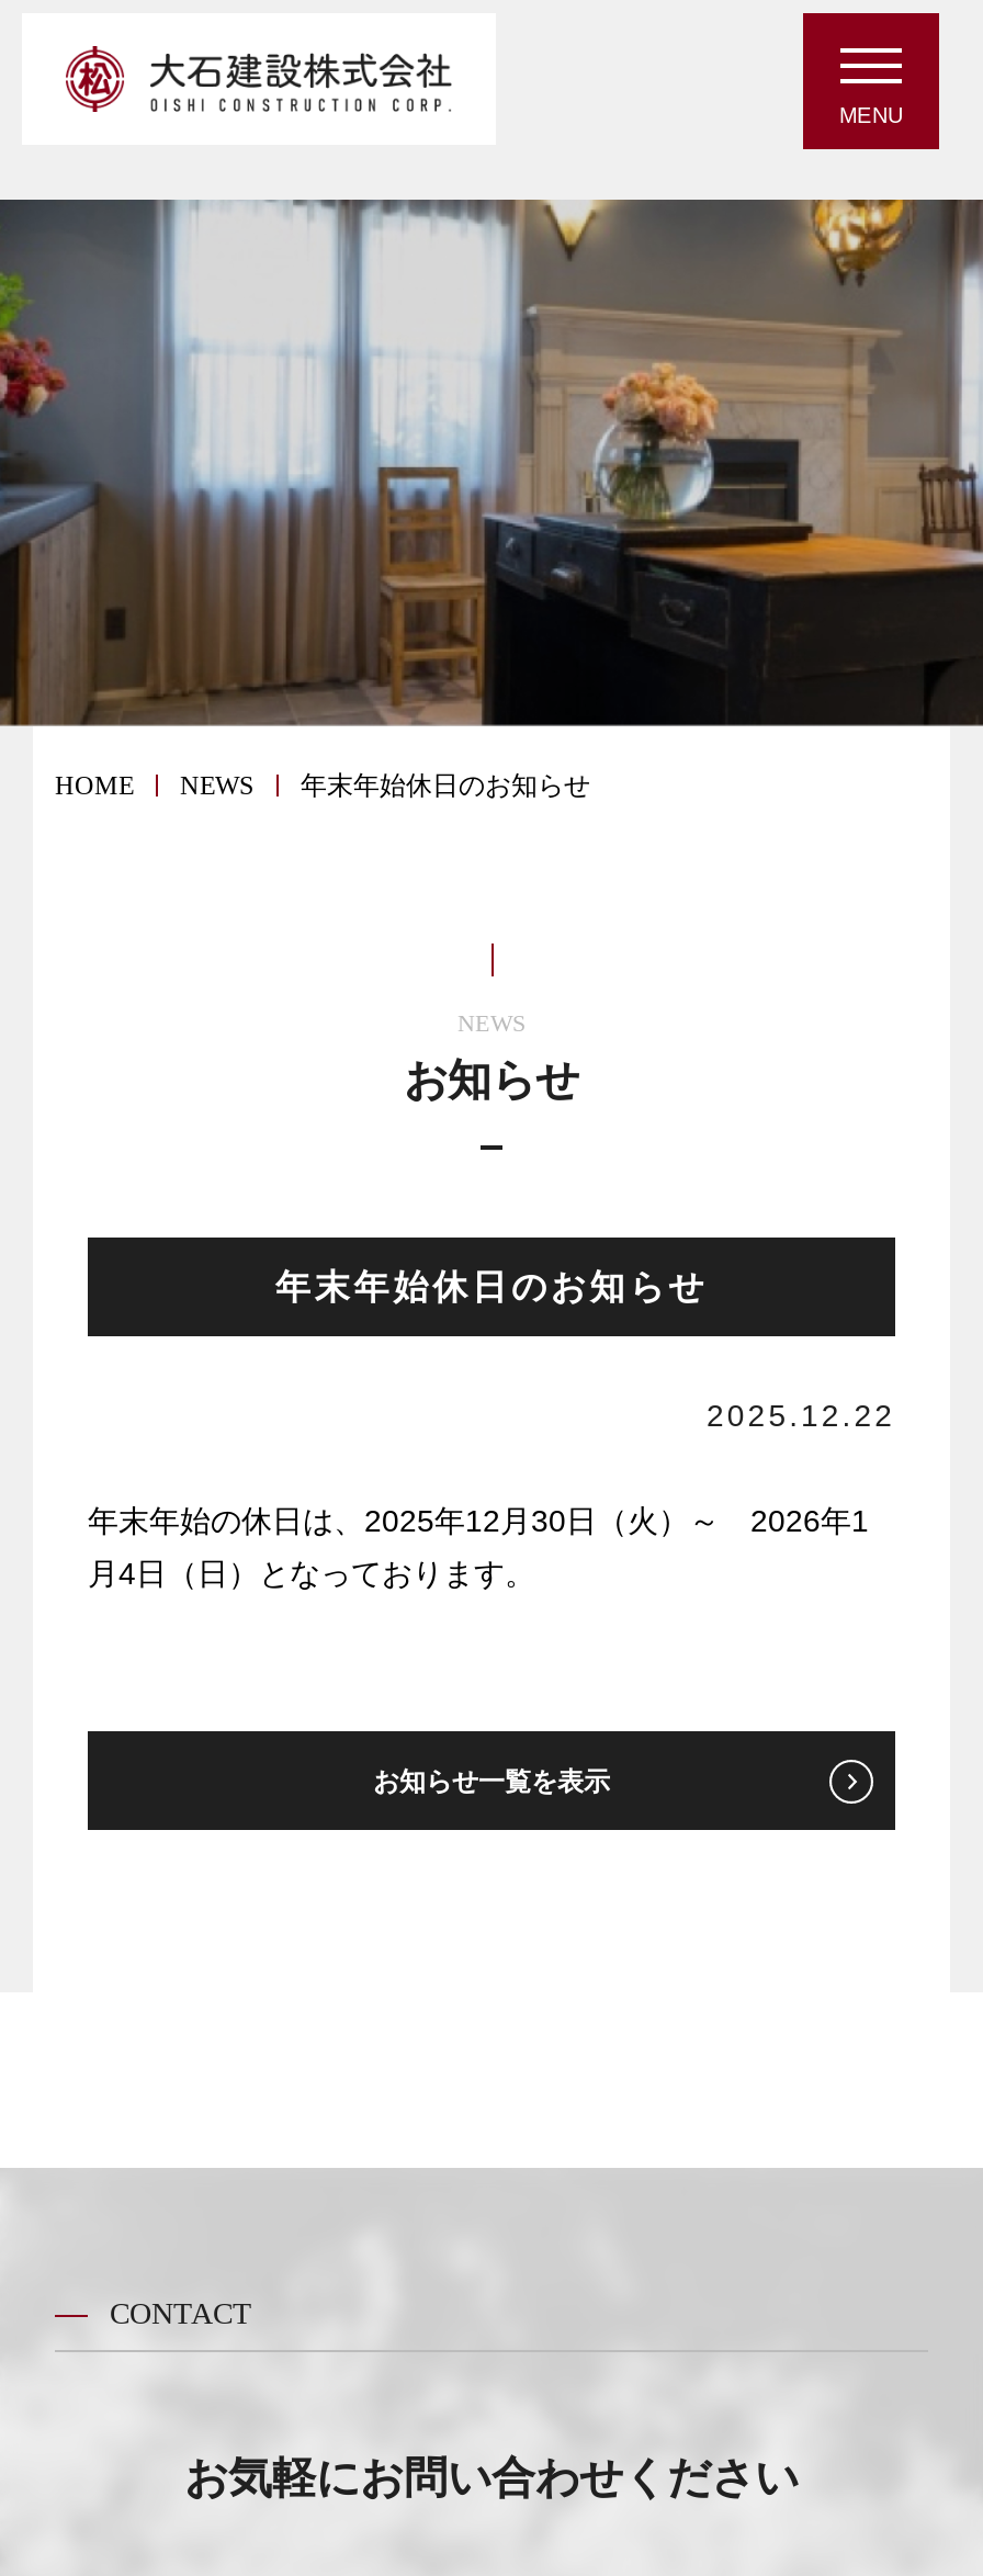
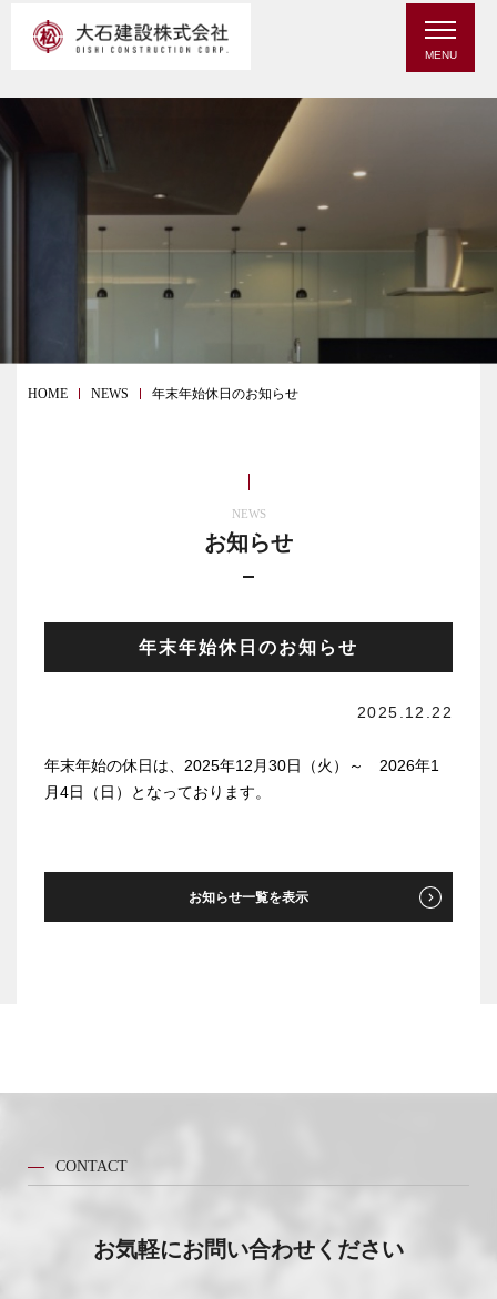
- [image]
+ [image]
